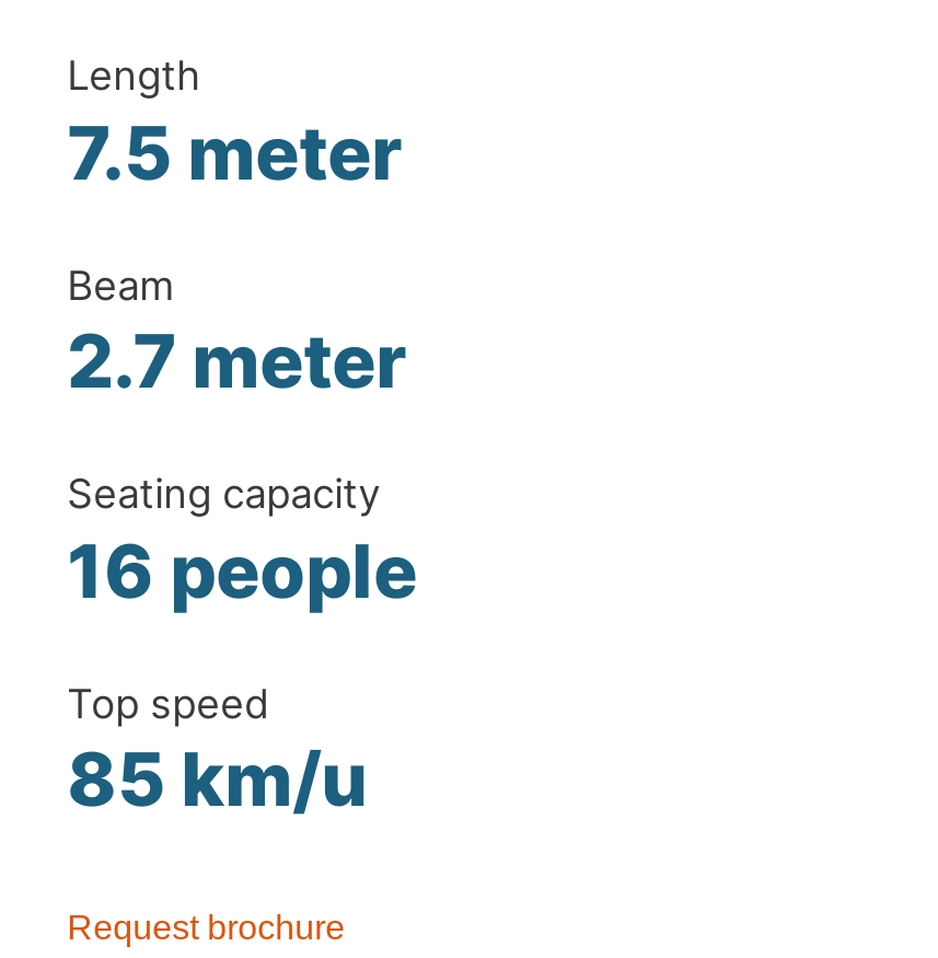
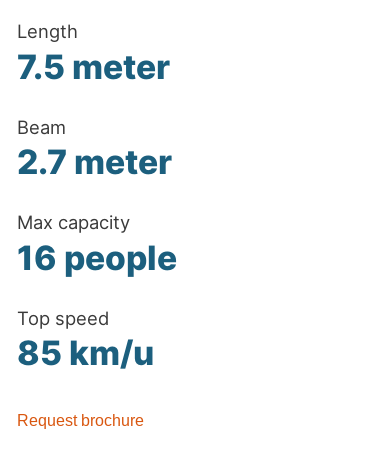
- Seating capacity
+ Max capacity
